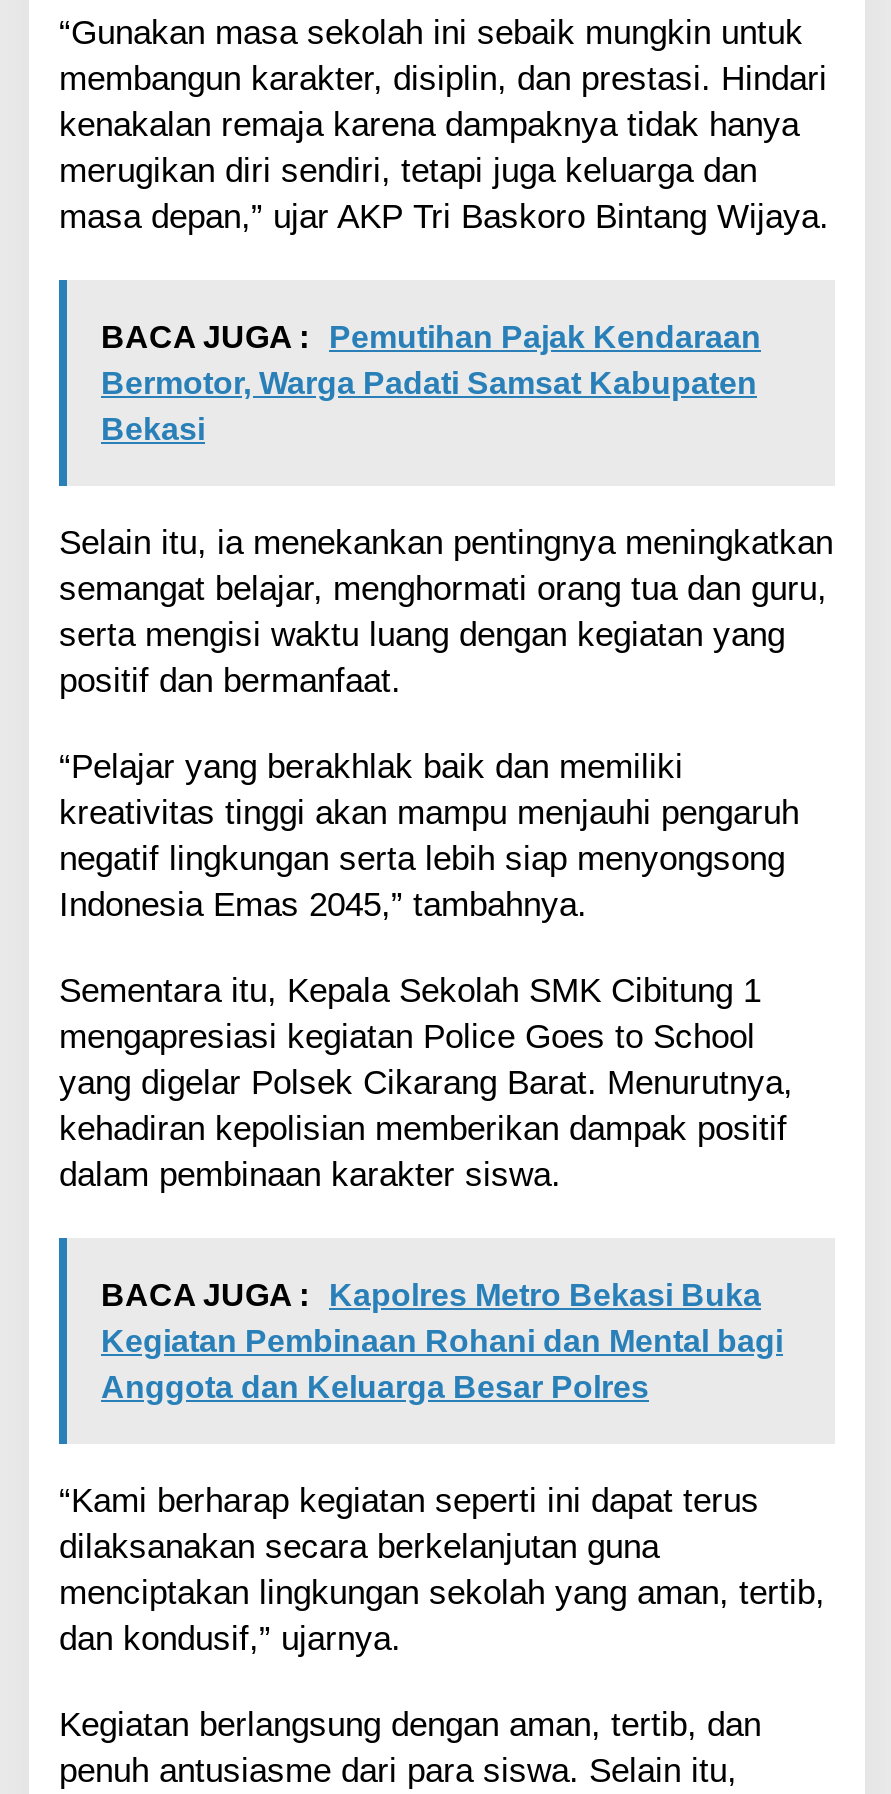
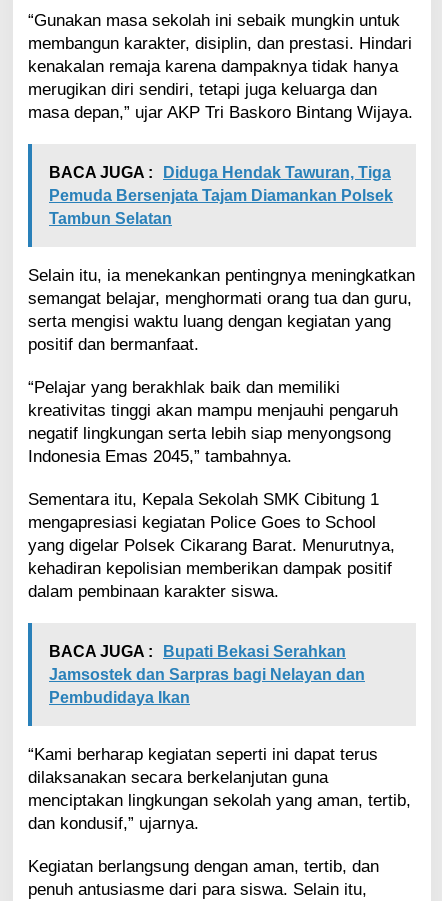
- BACA JUGA : Pemutihan Pajak Kendaraan
- Bermotor, Warga Padati Samsat Kabupaten
- Bekasi
+ BACA JUGA : Diduga Hendak Tawuran, Tiga
+ Pemuda Bersenjata Tajam Diamankan Polsek
+ Tambun Selatan

- BACA JUGA : Kapolres Metro Bekasi Buka
- Kegiatan Pembinaan Rohani dan Mental bagi
- Anggota dan Keluarga Besar Polres
+ BACA JUGA : Bupati Bekasi Serahkan
+ Jamsostek dan Sarpras bagi Nelayan dan
+ Pembudidaya Ikan
